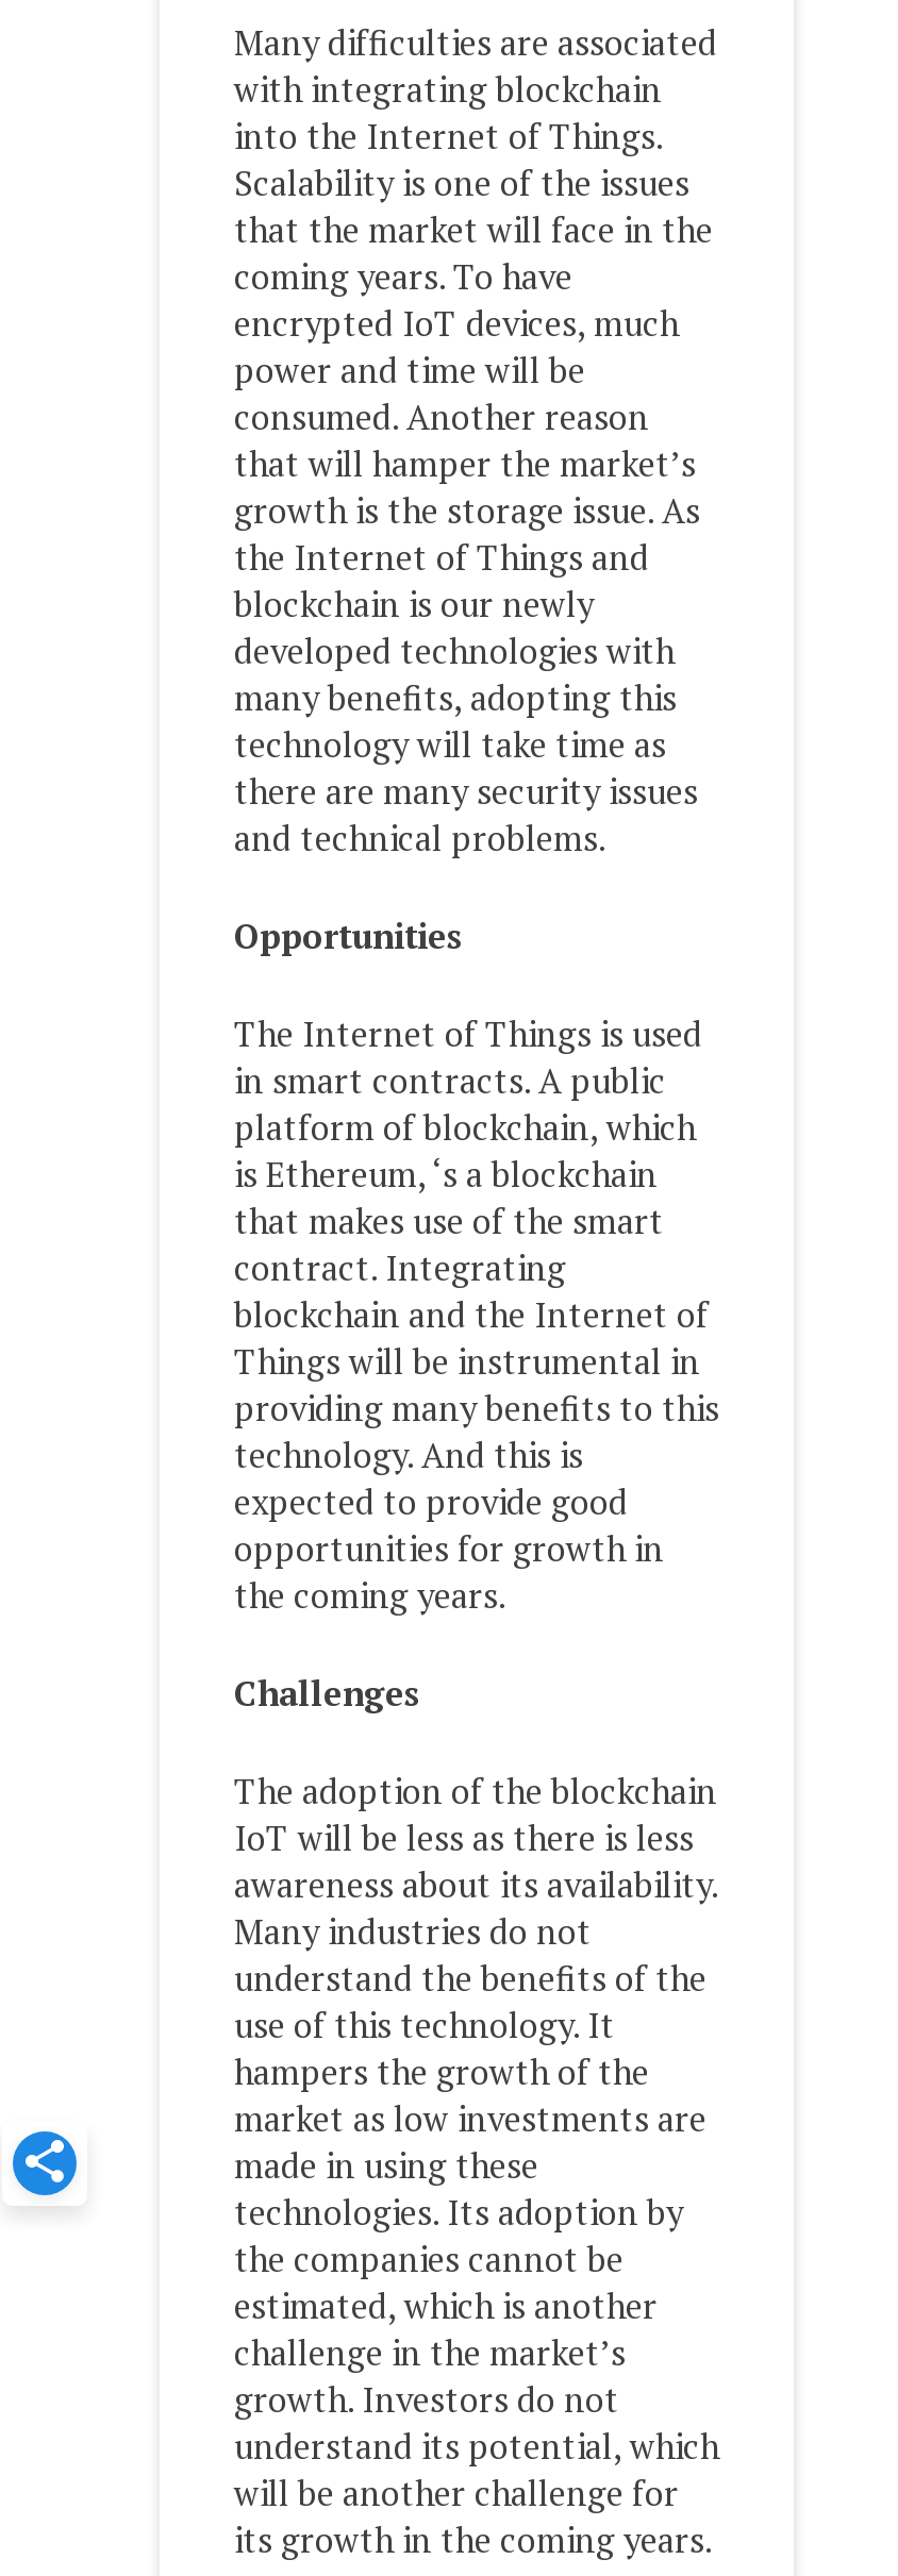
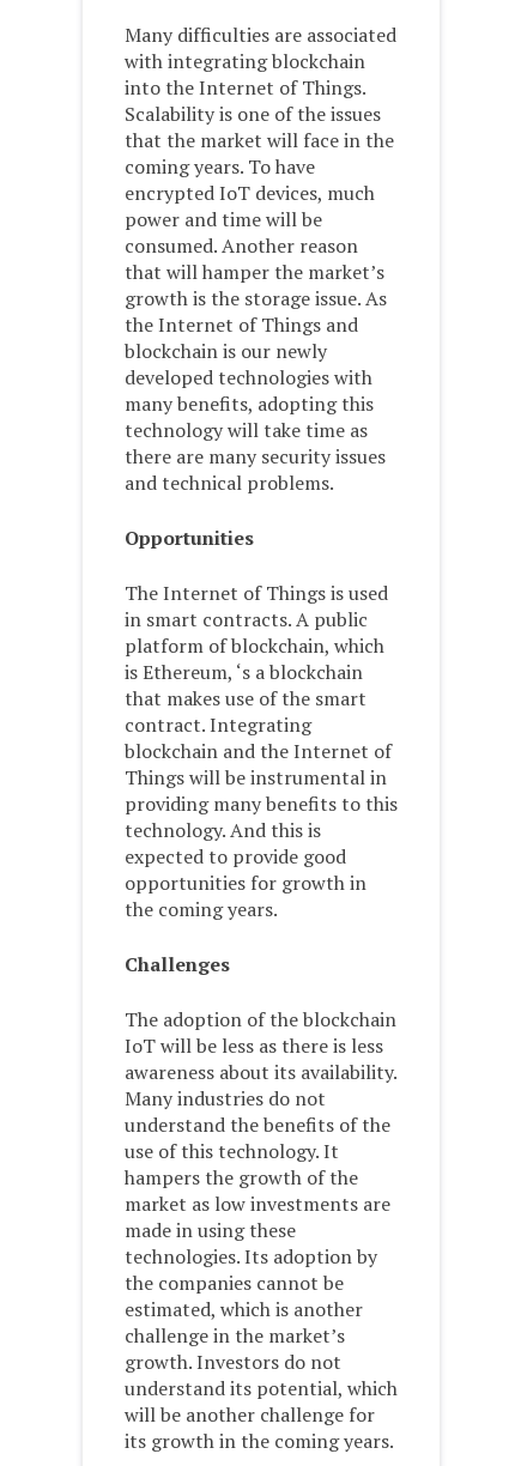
- [image]
